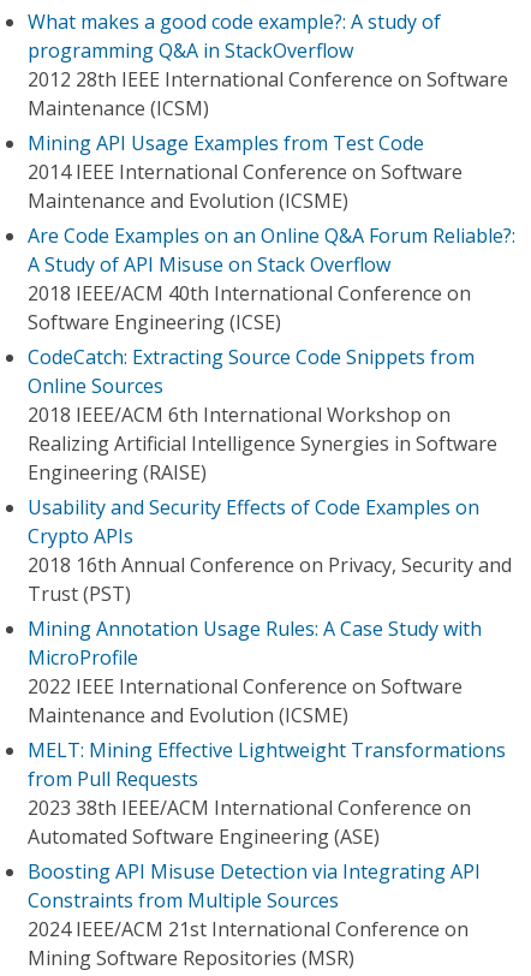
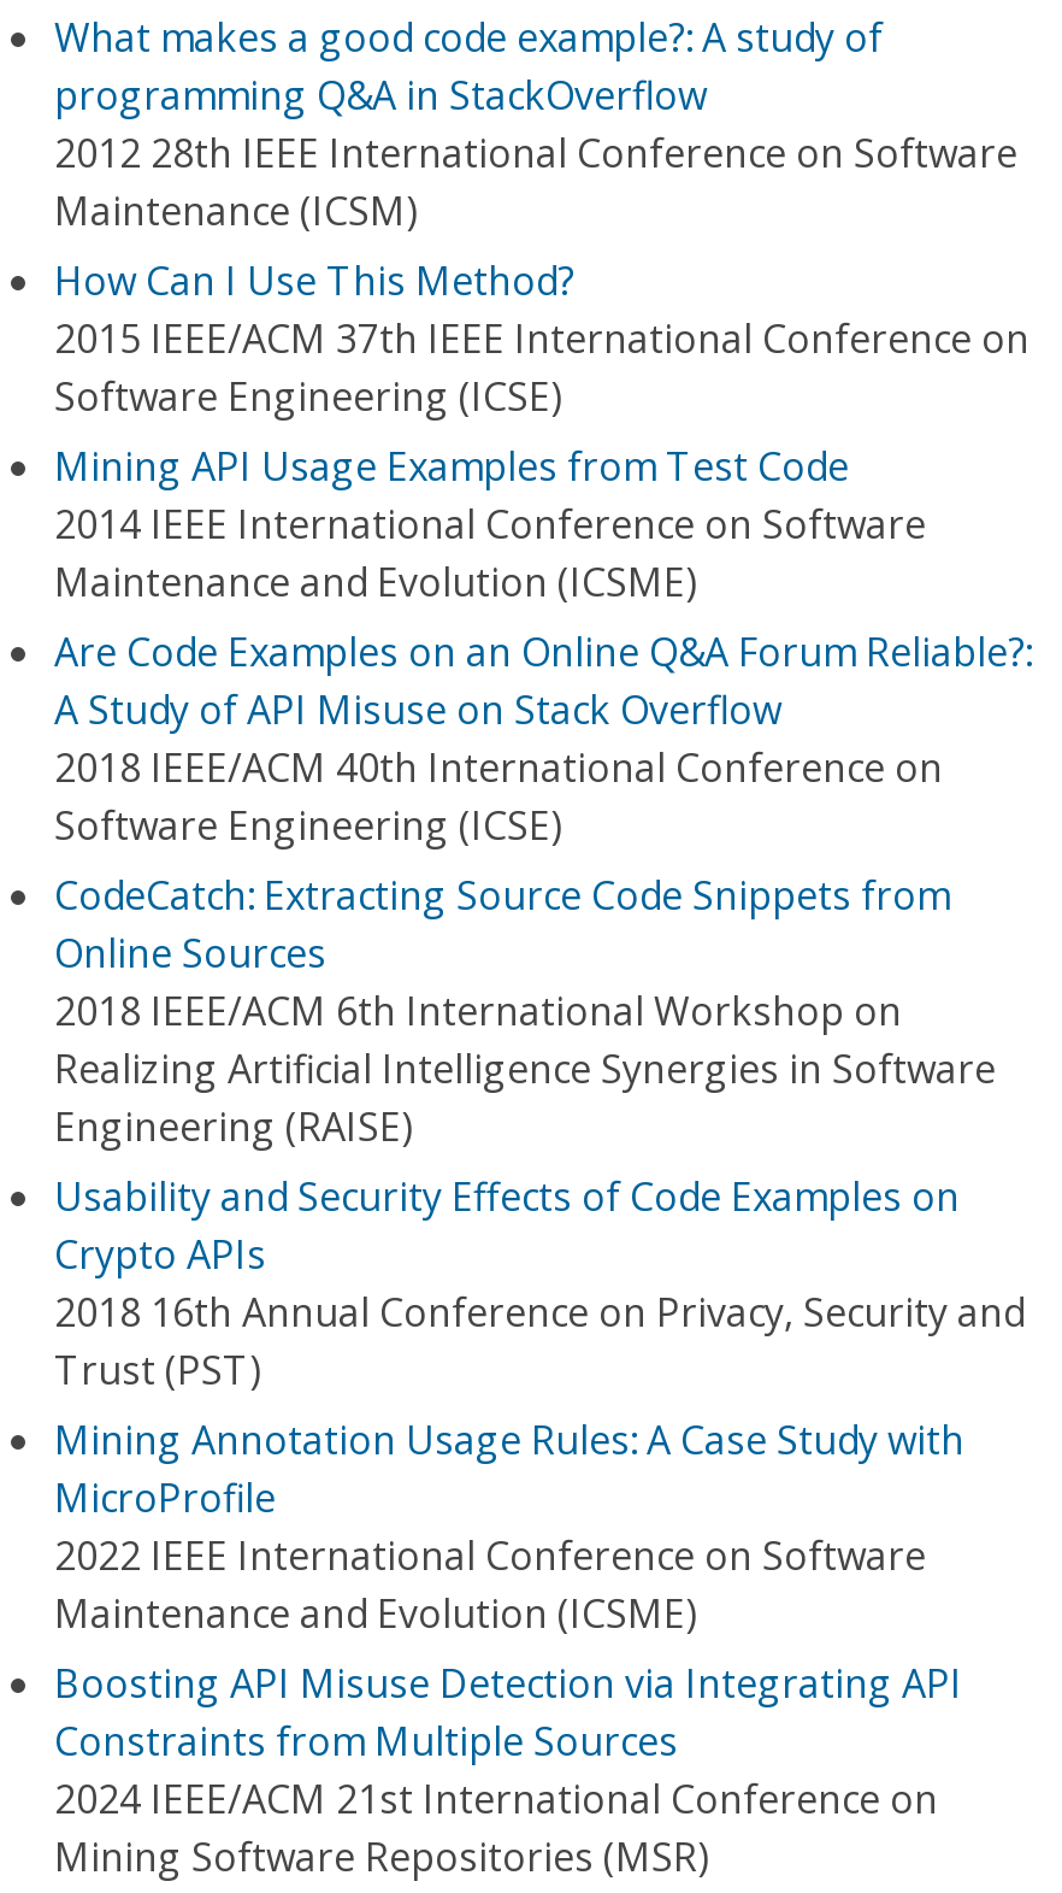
+ How Can I Use This Method?
+ 2015 IEEE/ACM 37th IEEE International Conference on
+ Software Engineering (ICSE)

moved down: Mining API Usage Examples from Test Code | 2014 IEEE International Conference on Software | Maintenance and Evolution (ICSME) | ... | 2022 IEEE International Conference on Software | Maintenance and Evolution (ICSME)

- MELT: Mining Effective Lightweight Transformations
- from Pull Requests
- 2023 38th IEEE/ACM International Conference on
- Automated Software Engineering (ASE)
